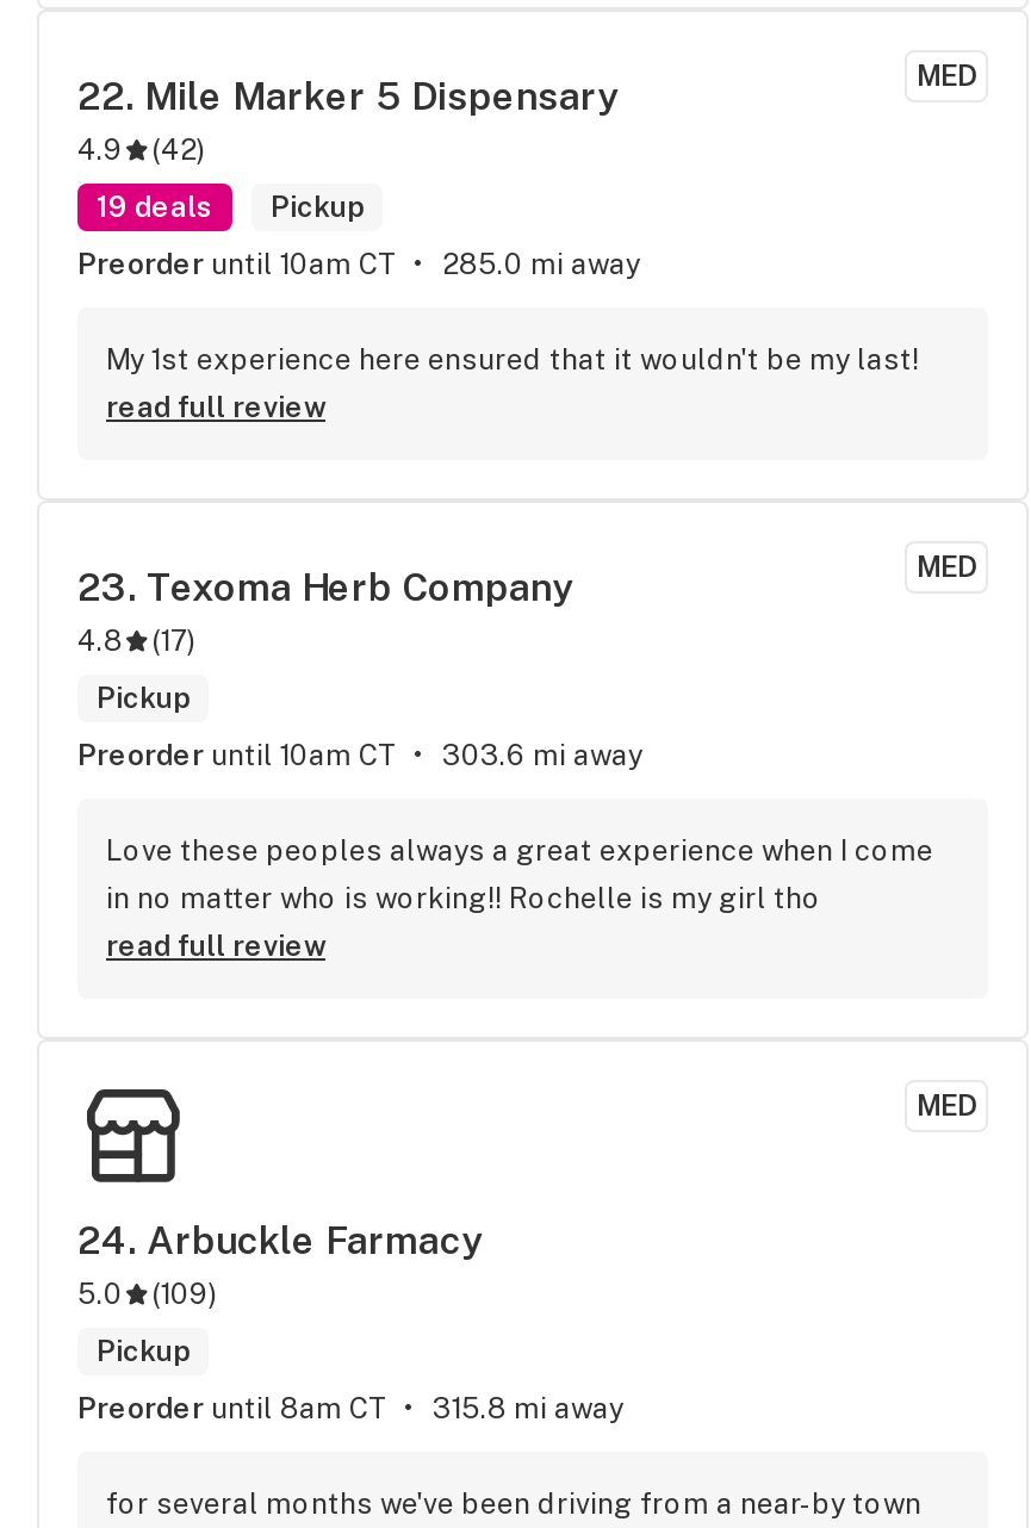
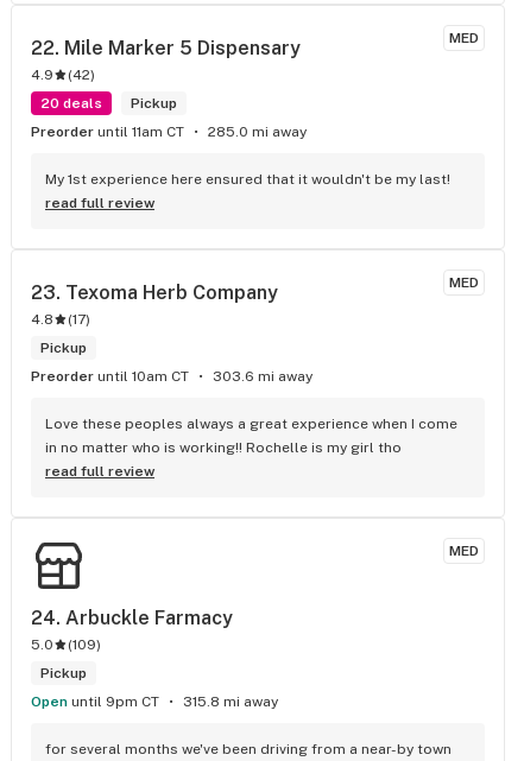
- 19 deals Pickup
+ 20 deals Pickup

- Preorder until 10am CT
+ Preorder until 11am CT

- Preorder until 8am CT
+ Open until 9pm CT
